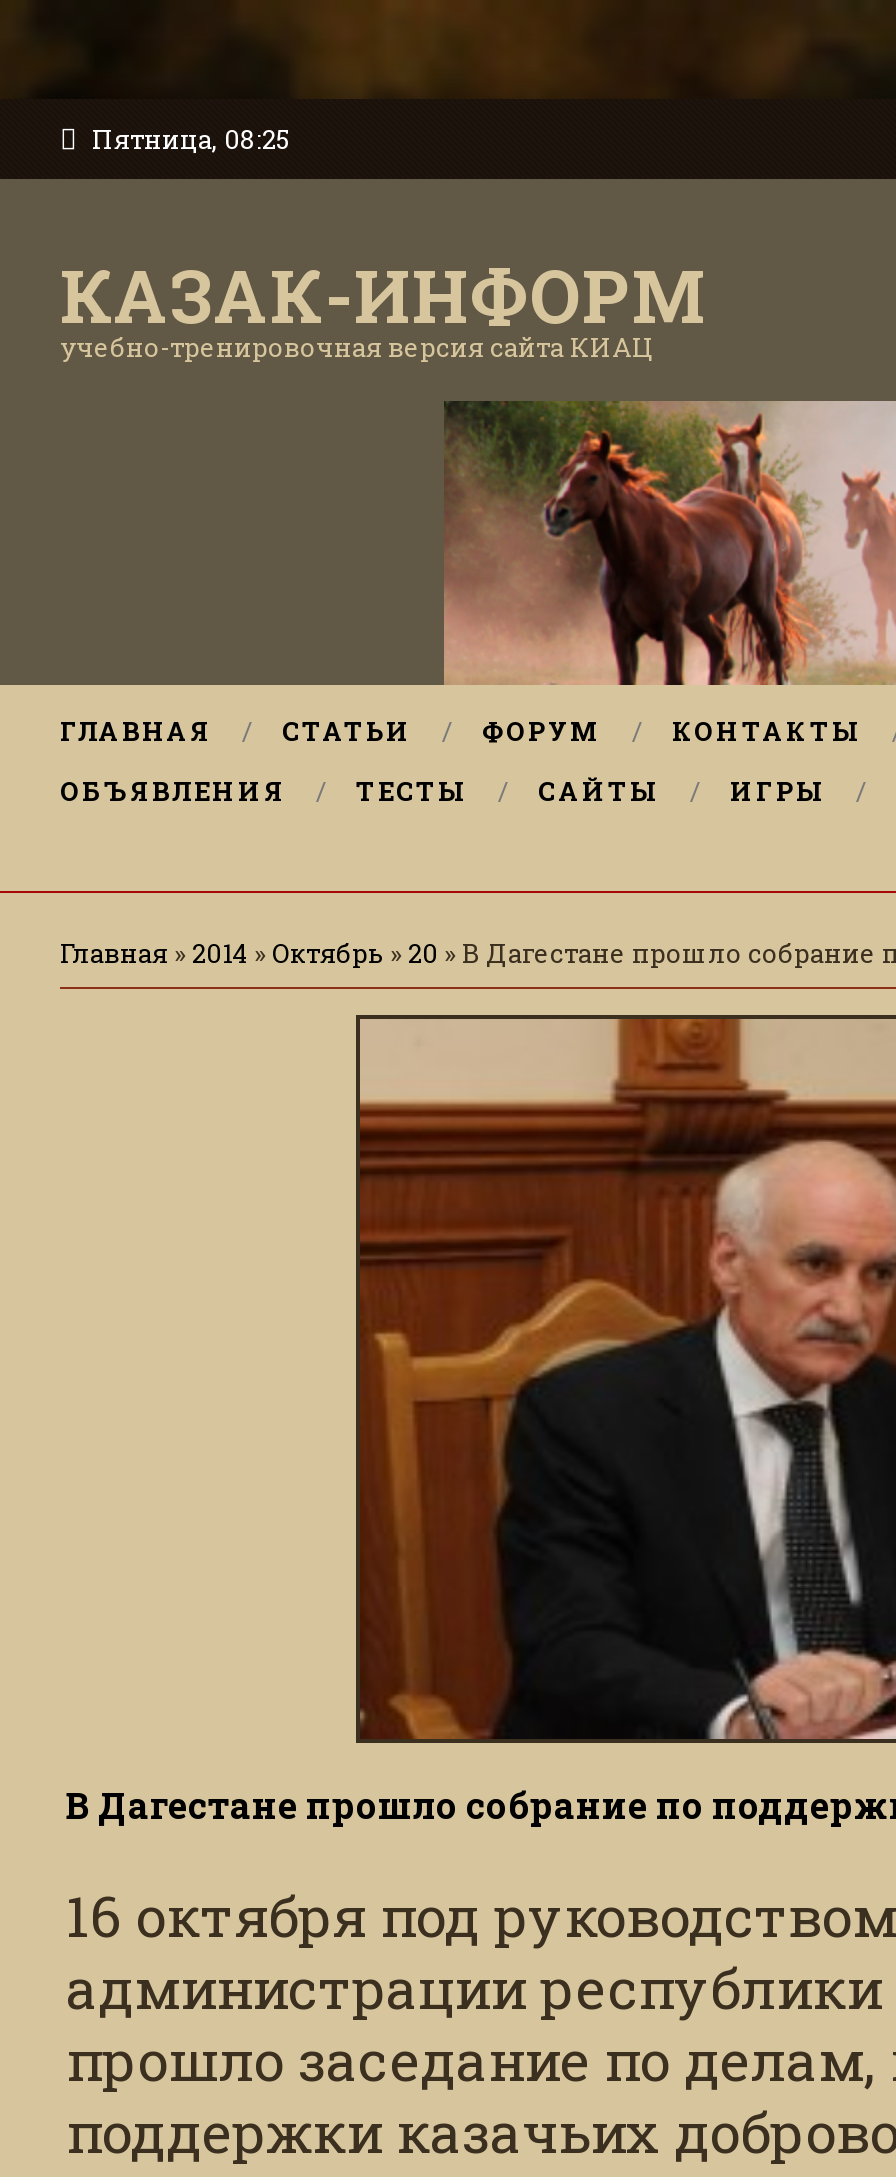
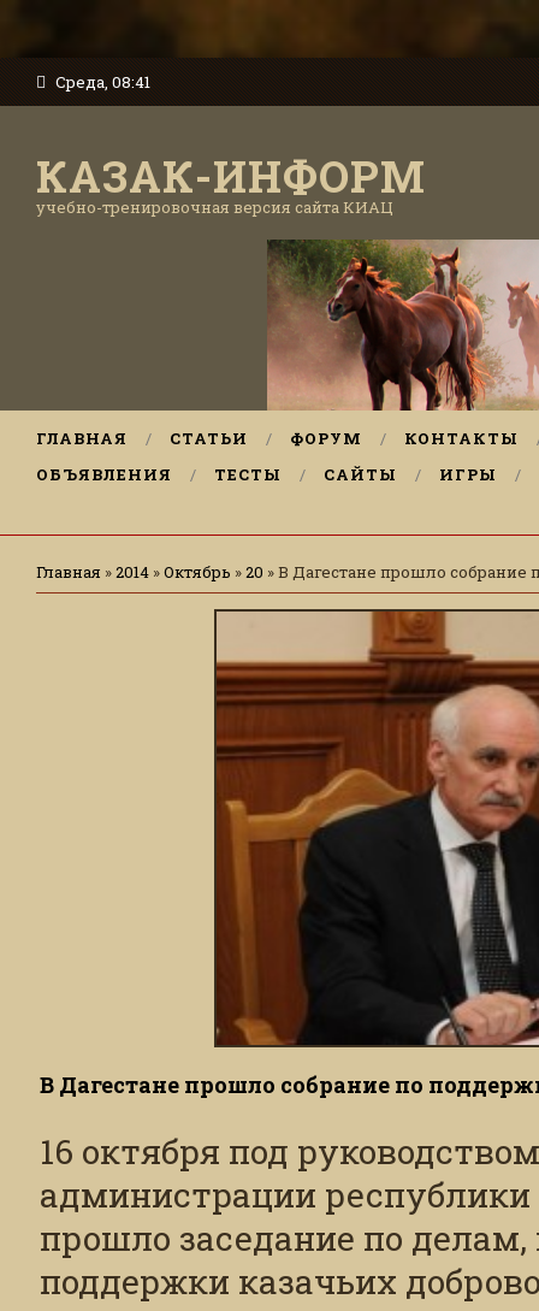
- Пятница, 08:25
+ Среда, 08:41
